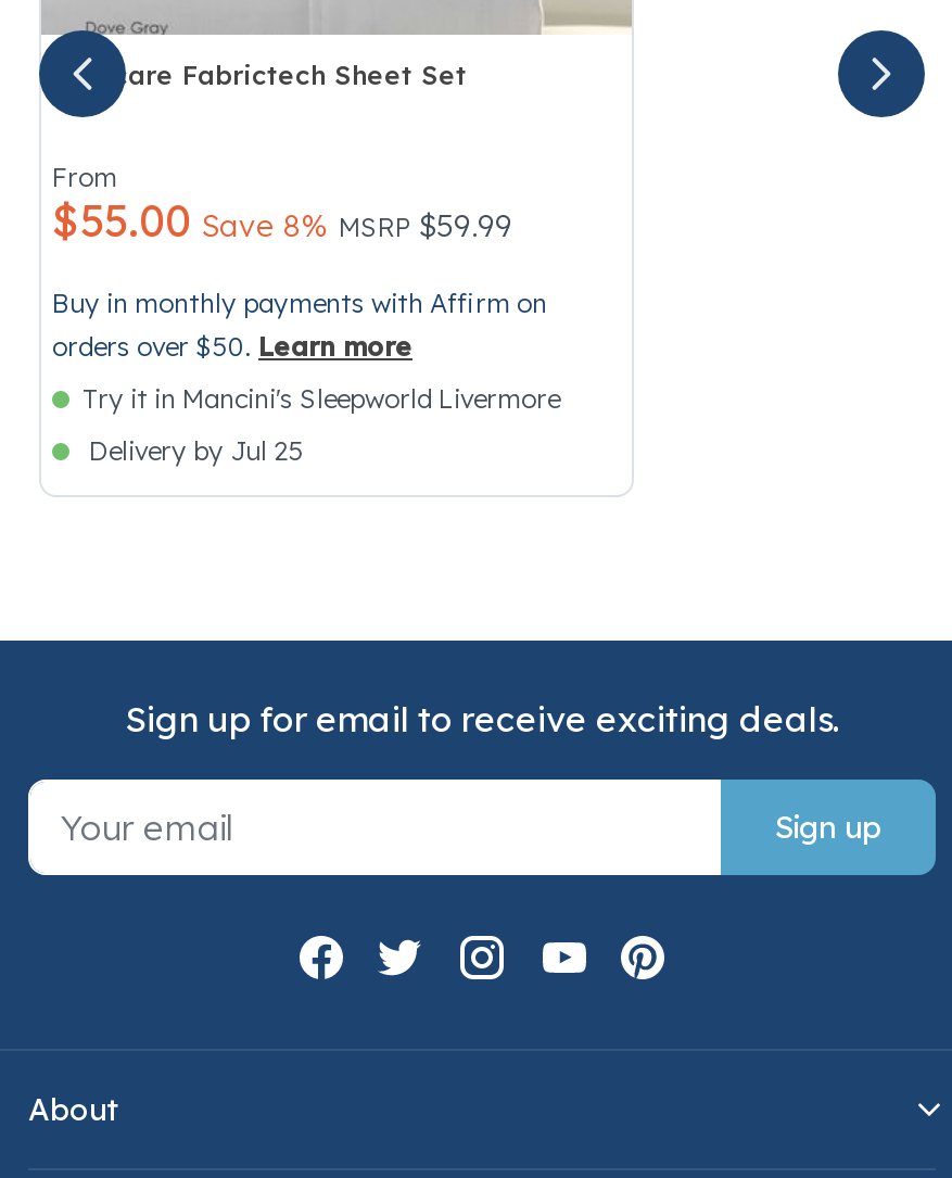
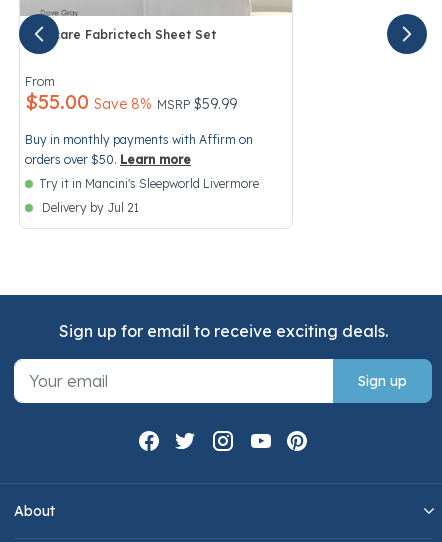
- Delivery by Jul 25
+ Delivery by Jul 21
